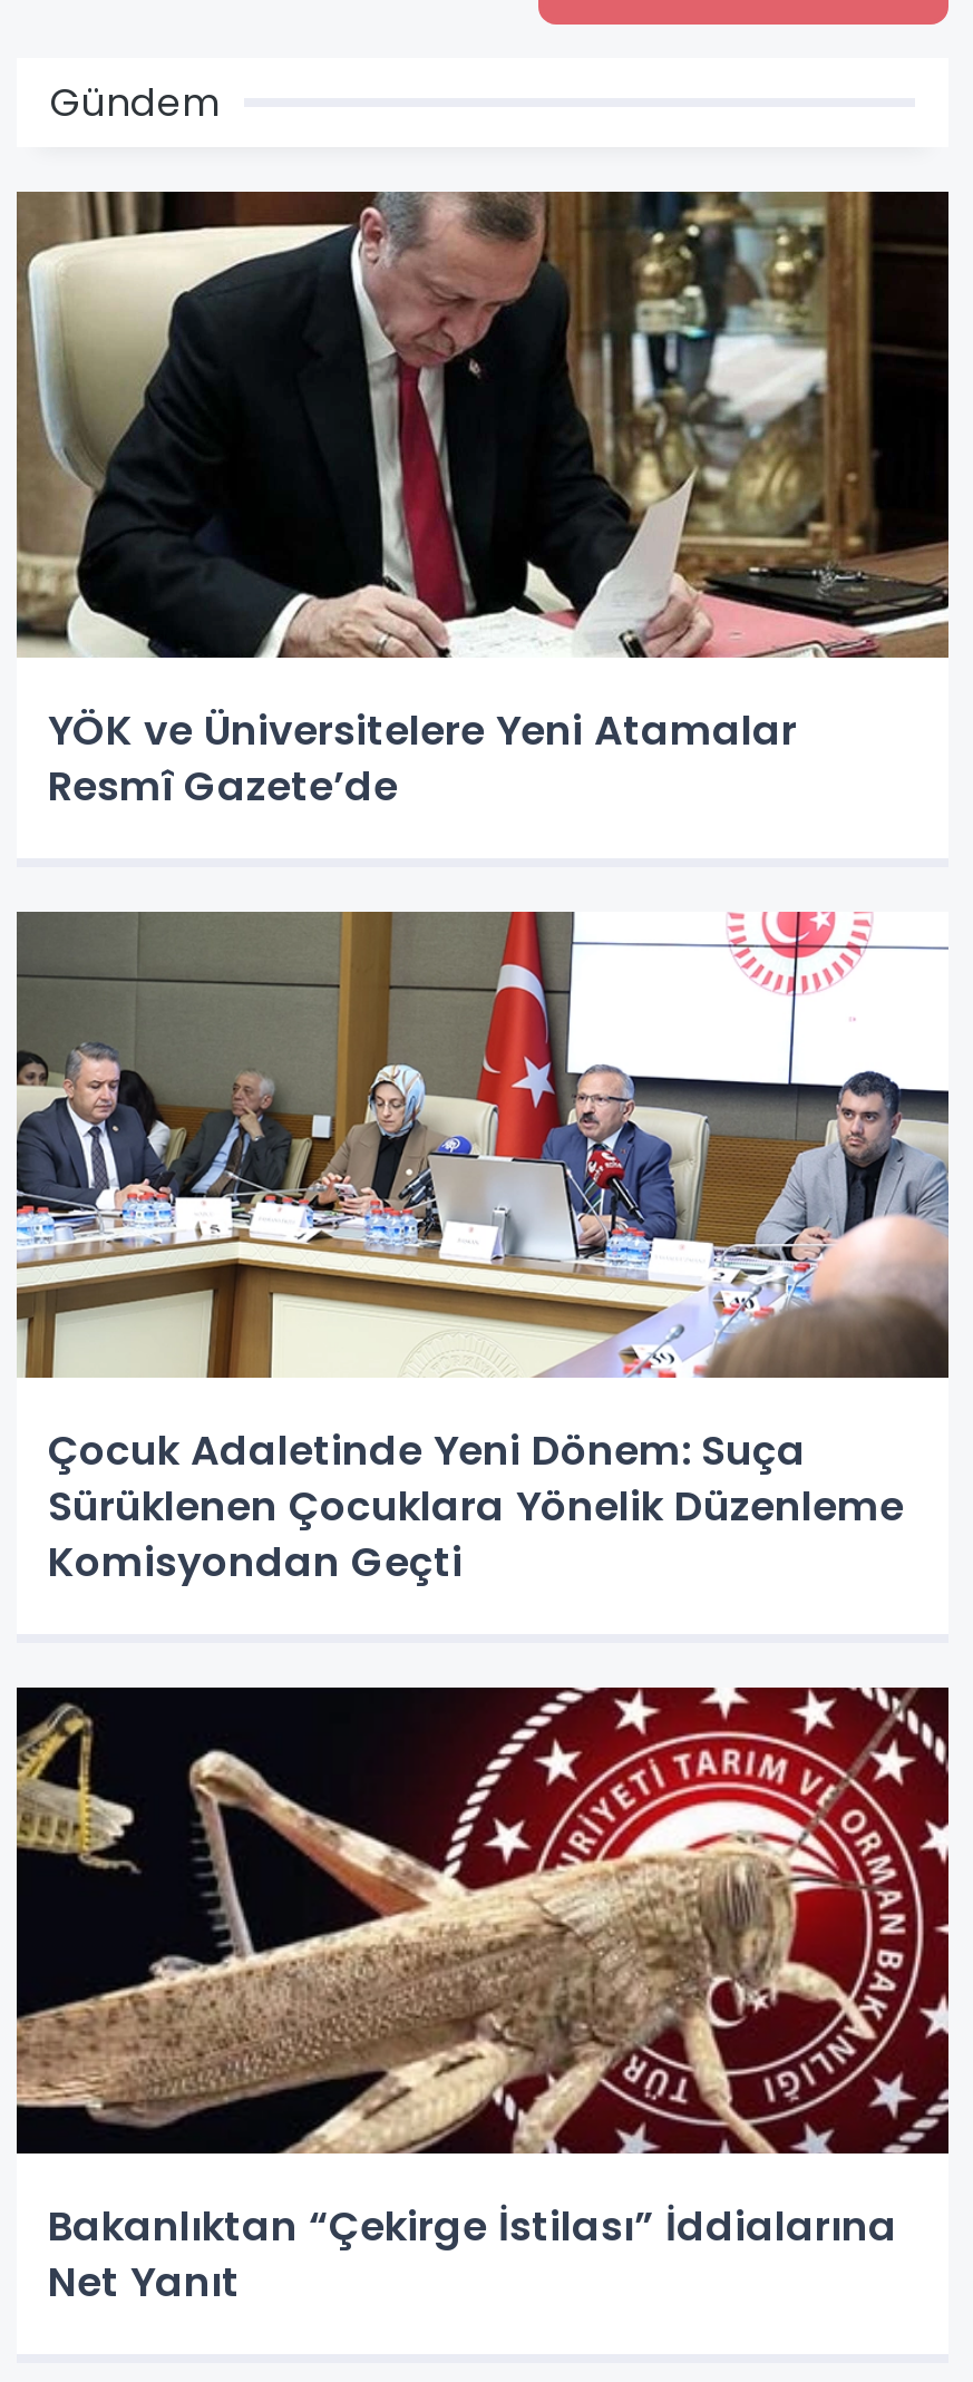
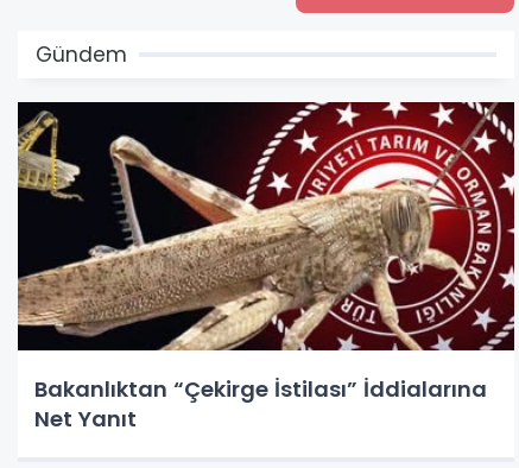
- [image]
- YÖK ve Üniversitelere Yeni Atamalar
- Resmî Gazete’de

- [image]
- Çocuk Adaletinde Yeni Dönem: Suça
- Sürüklenen Çocuklara Yönelik Düzenleme
- Komisyondan Geçti
